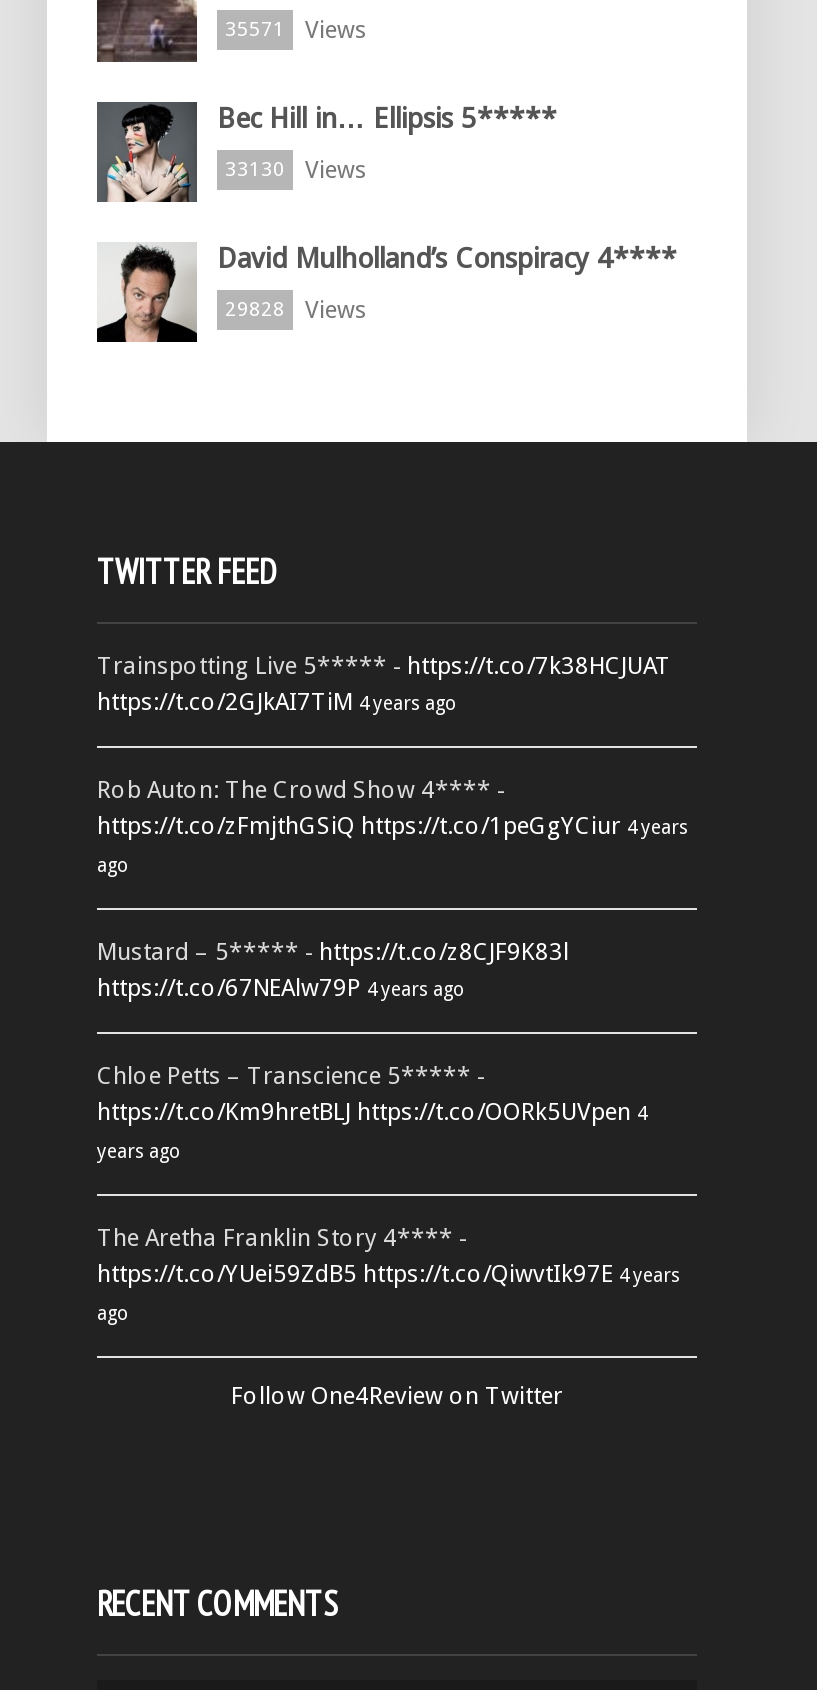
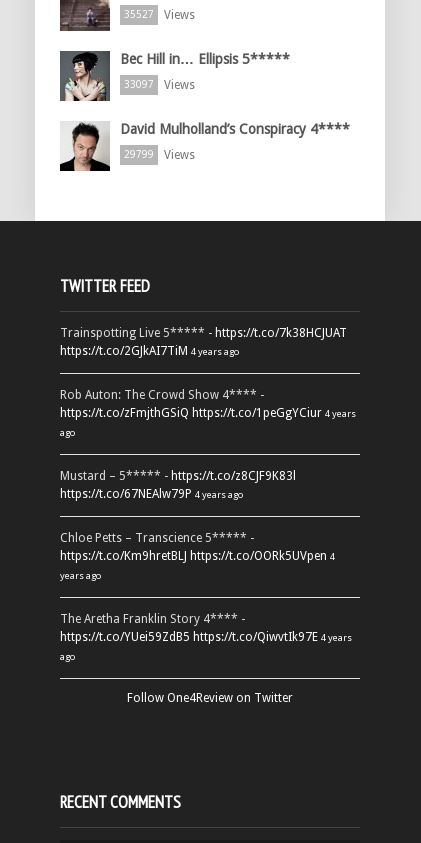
- 35571 Views
+ 35527 Views

- 33130 Views
+ 33097 Views

- 29828 Views
+ 29799 Views
